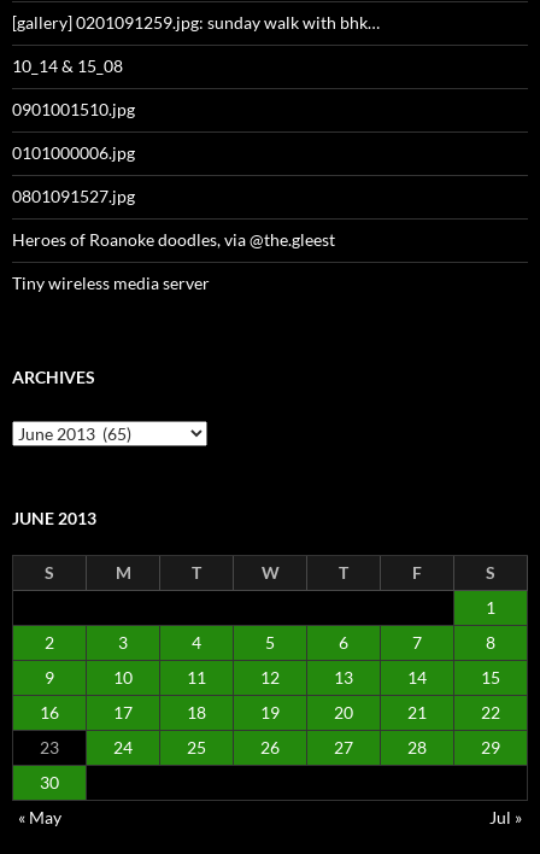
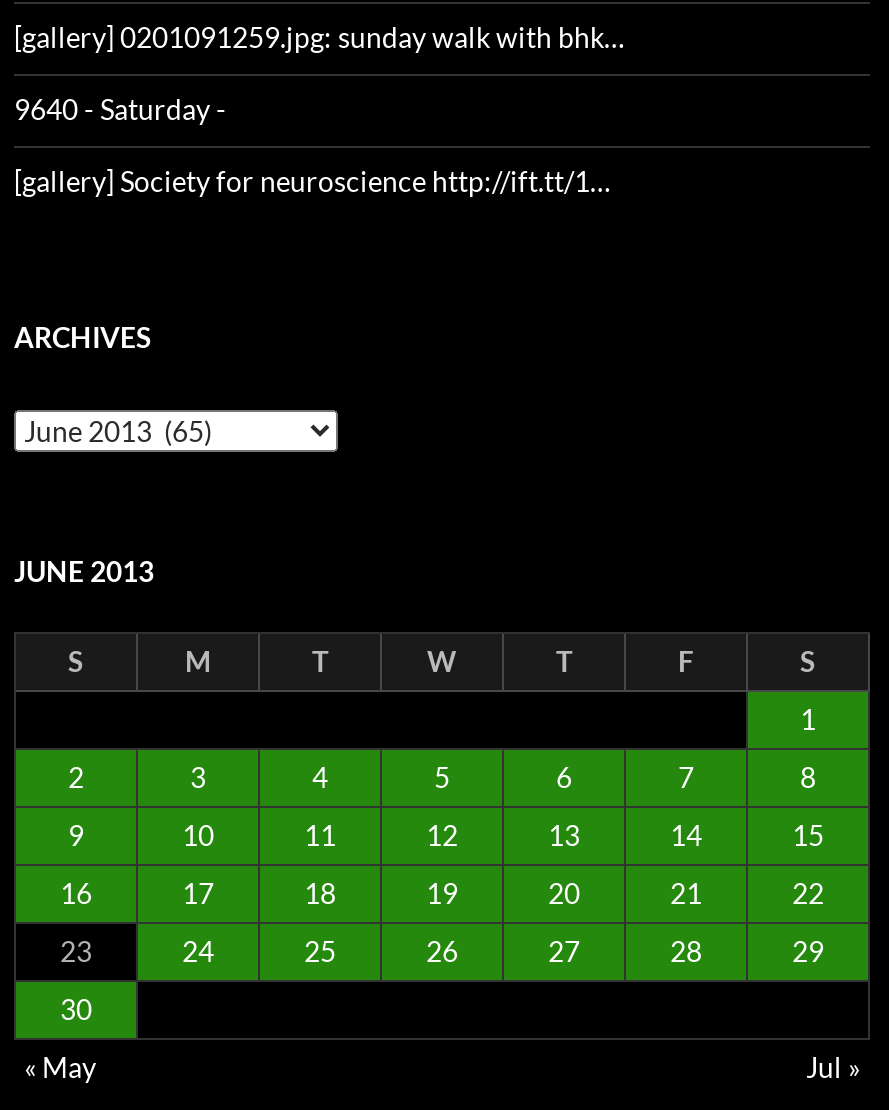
- 10_14 & 15_08
- 0901001510.jpg
- 0101000006.jpg
- 0801091527.jpg
- Heroes of Roanoke doodles, via @the.gleest
- Tiny wireless media server
+ 9640 - Saturday -
+ [gallery] Society for neuroscience http://ift.tt/1…
